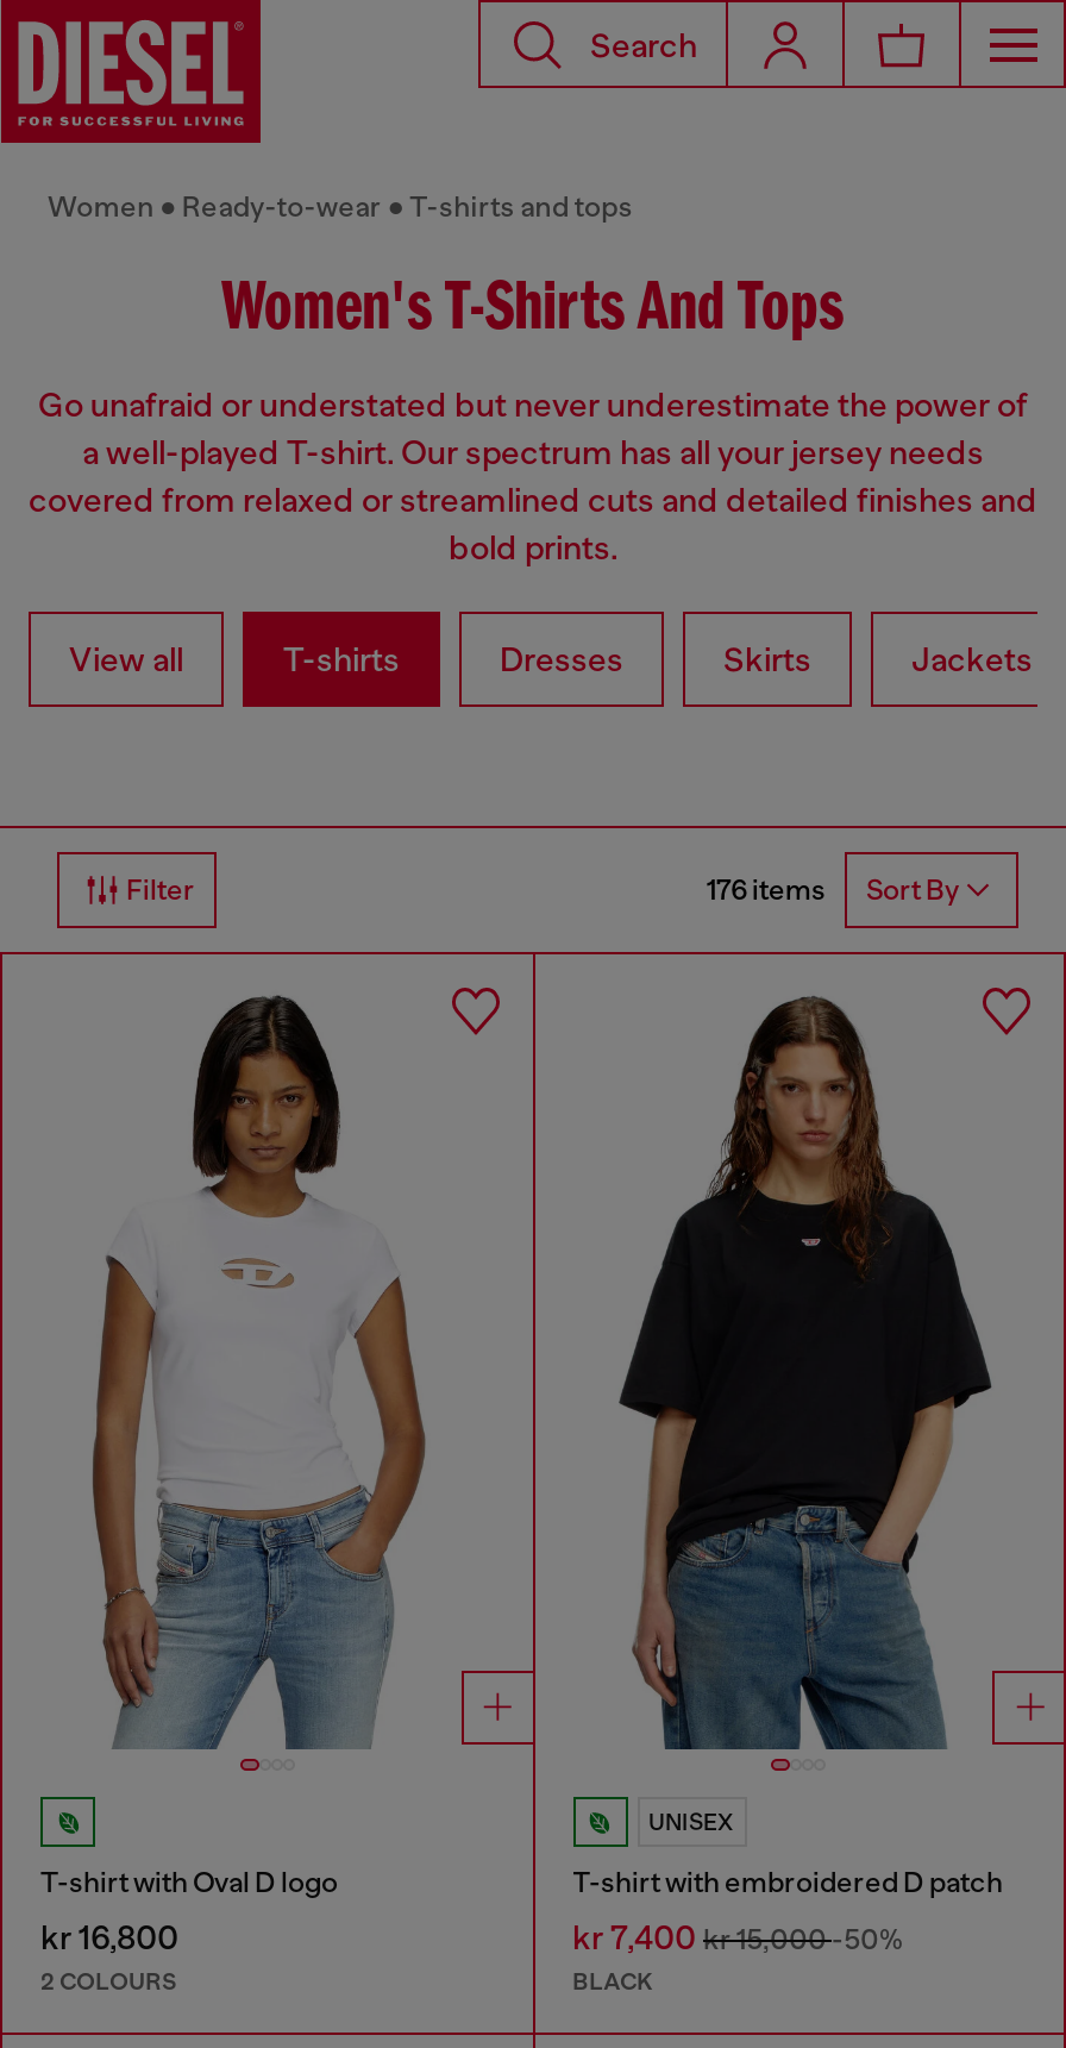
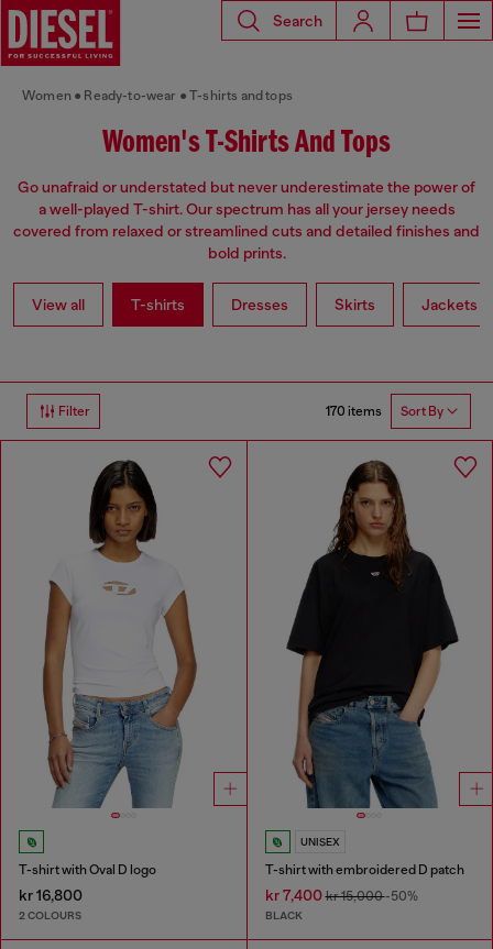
- 176 items Sort By
+ 170 items Sort By
